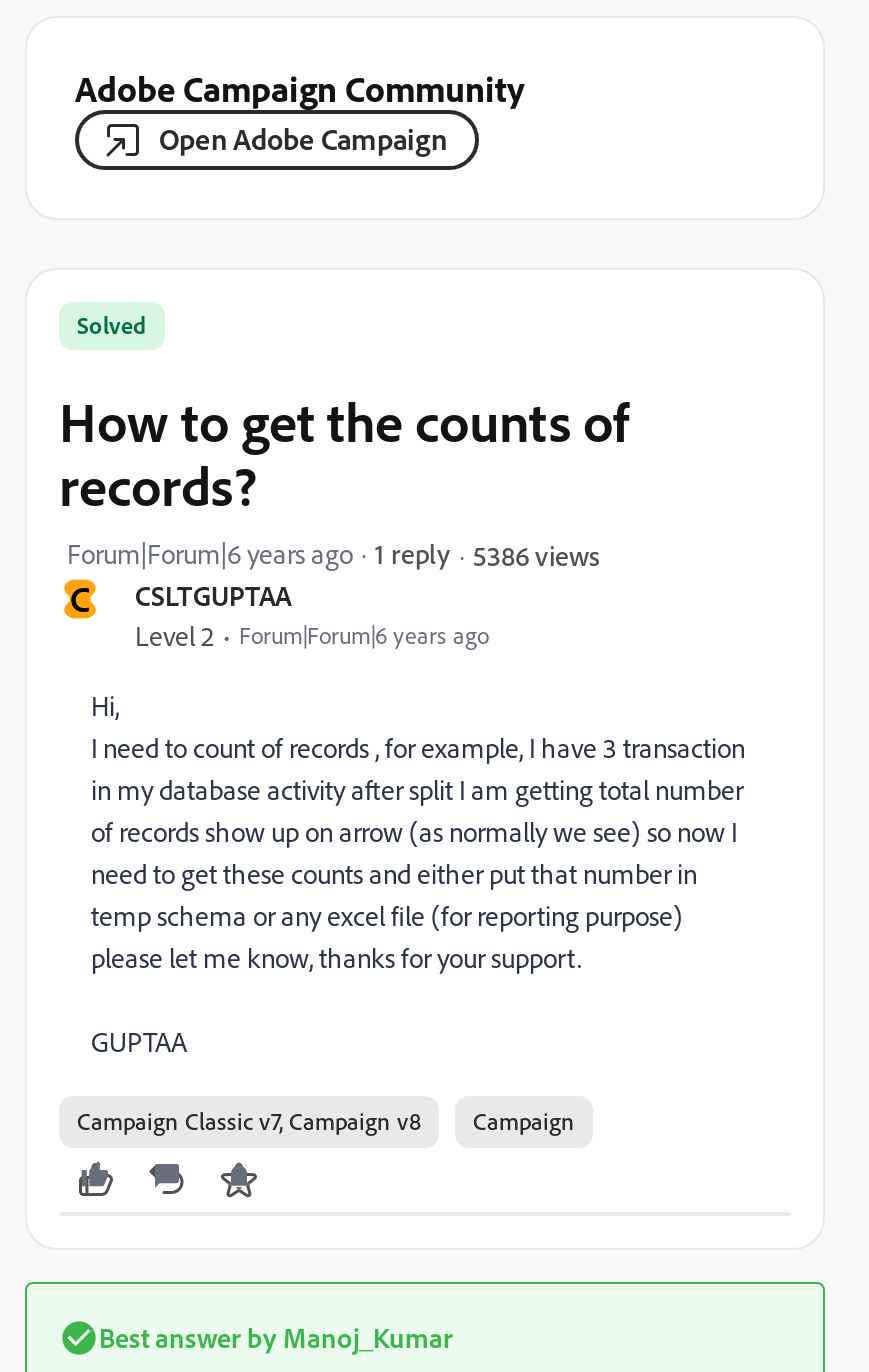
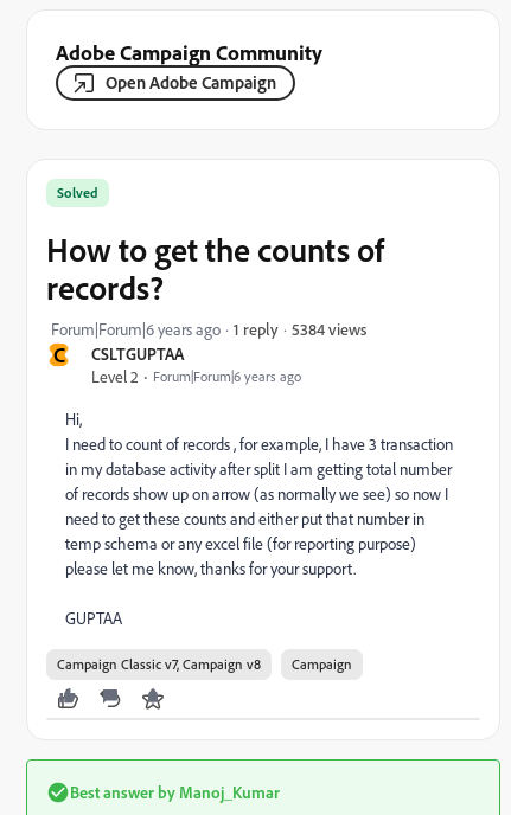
- 5386 views
+ 5384 views
